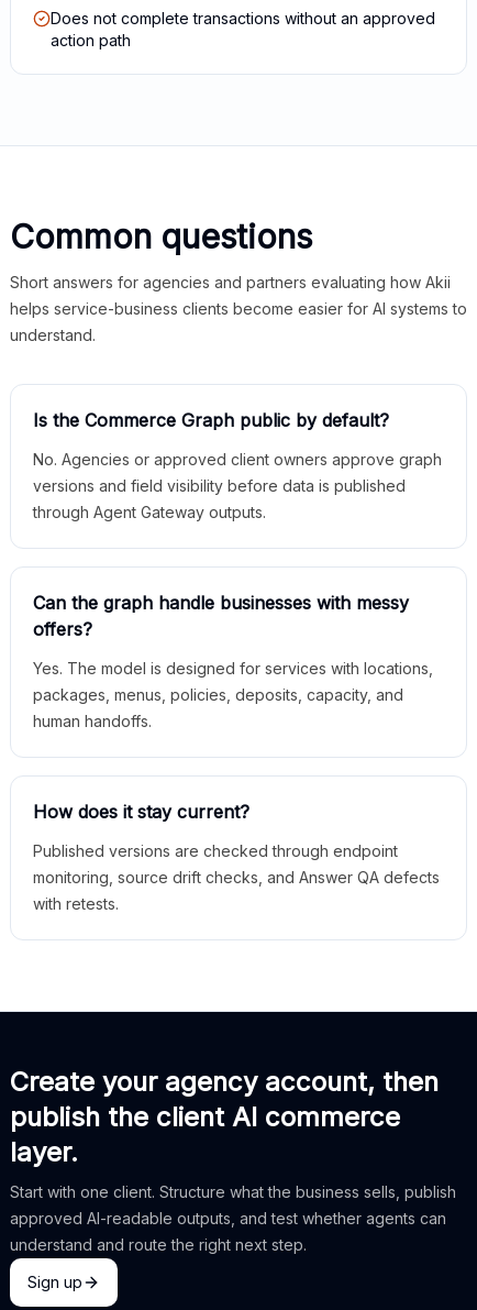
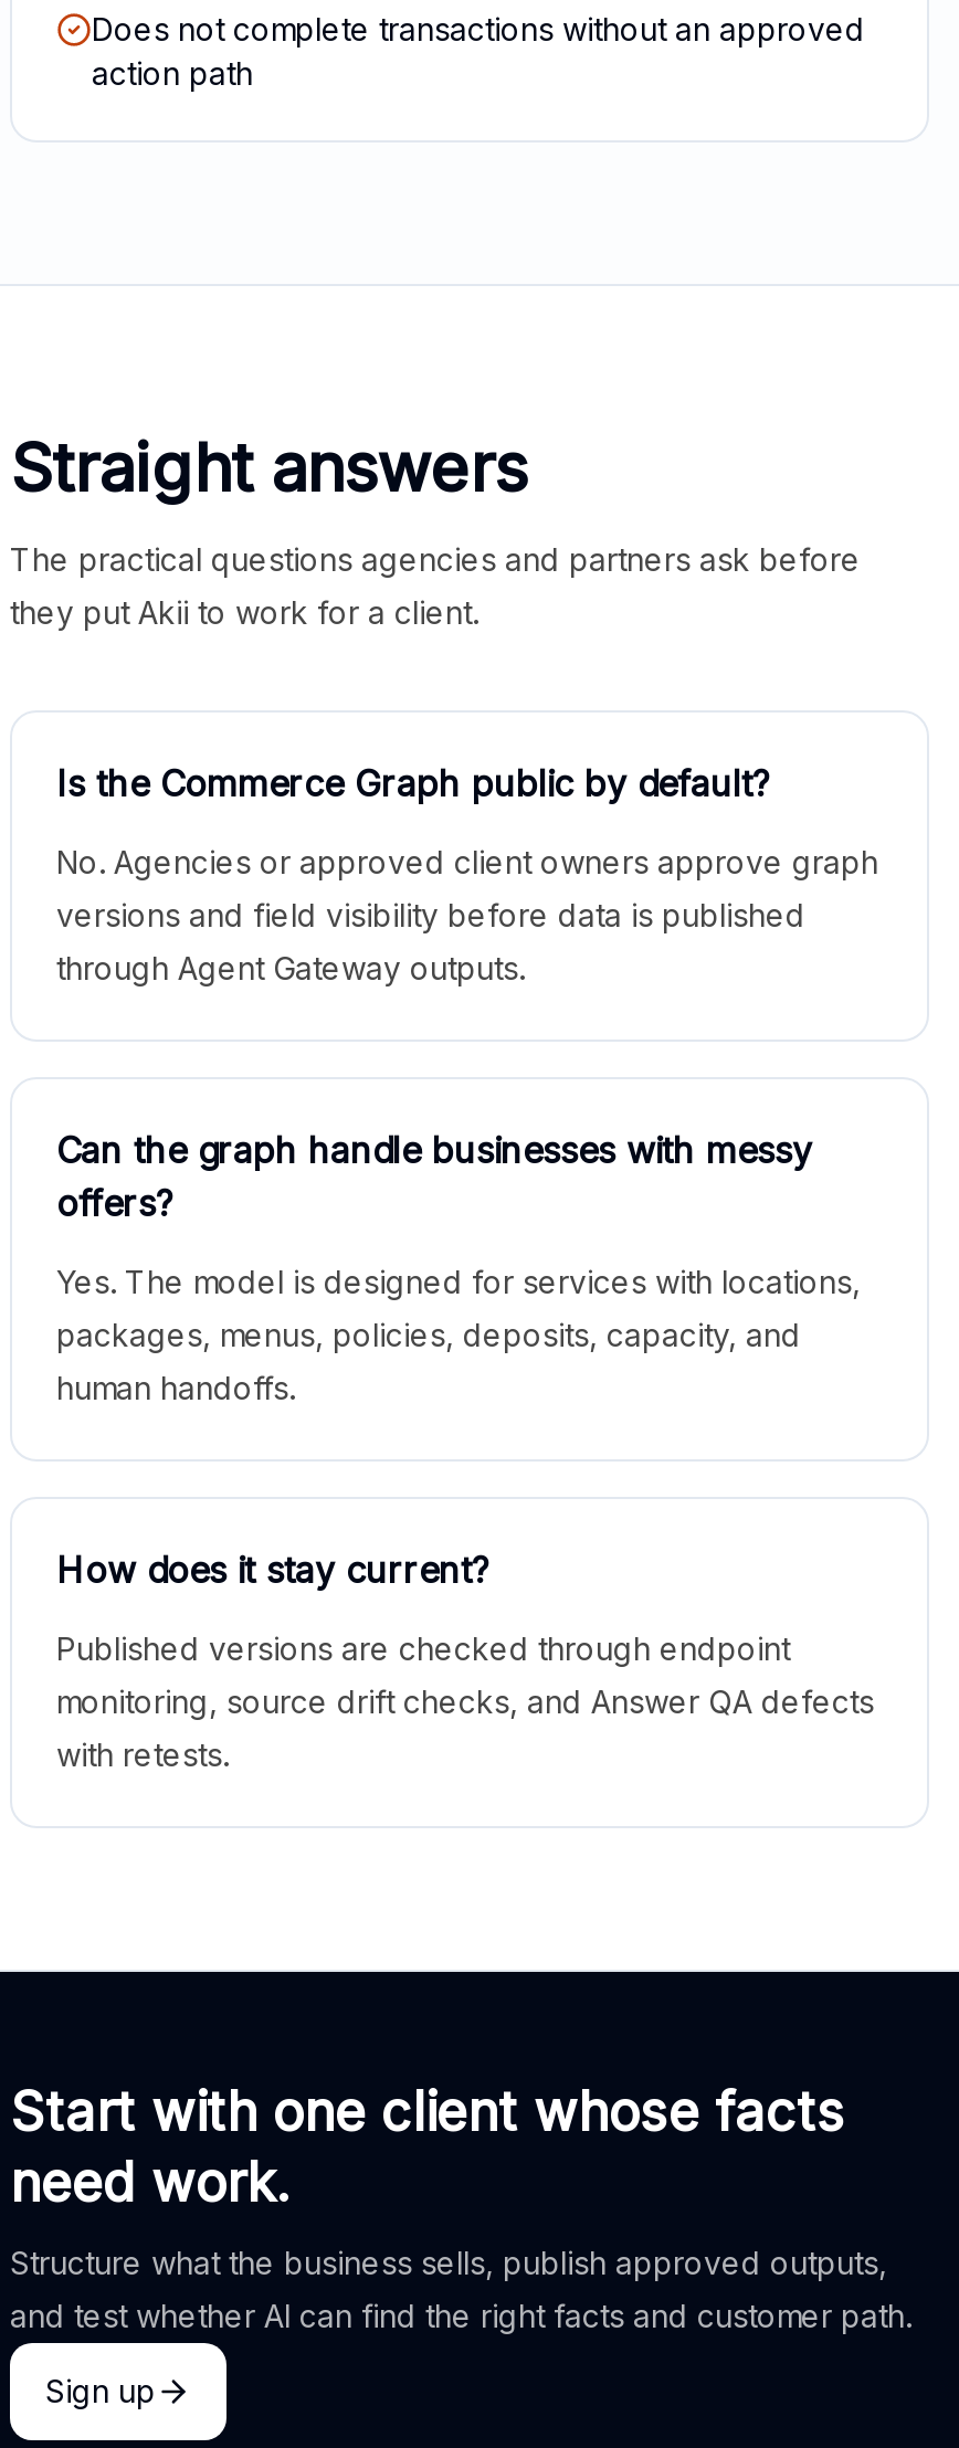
- Common questions
- Short answers for agencies and partners evaluating how Akii
- helps service-business clients become easier for AI systems to
- understand.
+ Straight answers
+ The practical questions agencies and partners ask before
+ they put Akii to work for a client.

- Create your agency account, then
- publish the client AI commerce
- layer.
- Start with one client. Structure what the business sells, publish
- approved AI-readable outputs, and test whether agents can
- understand and route the right next step.
+ Start with one client whose facts
+ need work.
+ Structure what the business sells, publish approved outputs,
+ and test whether AI can find the right facts and customer path.
